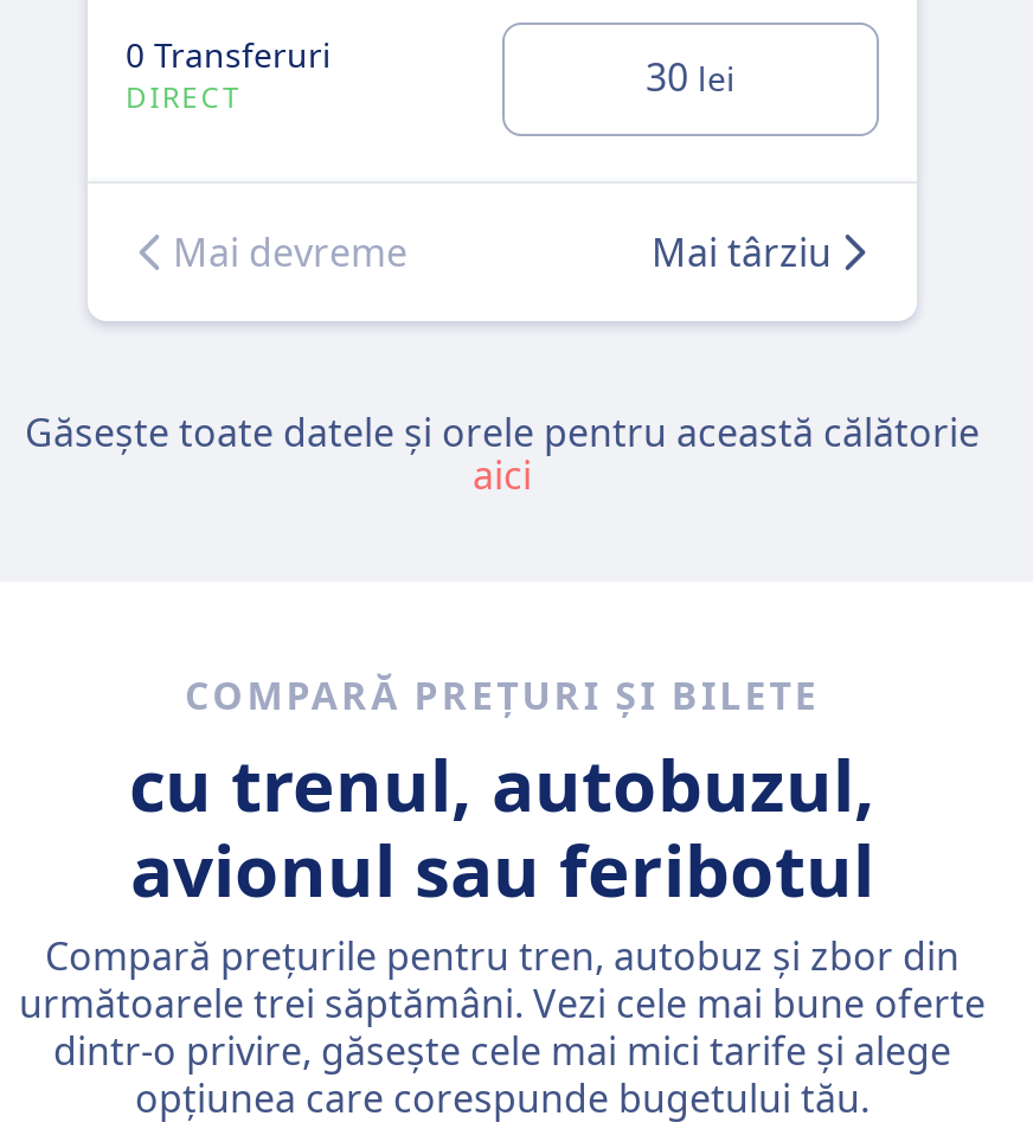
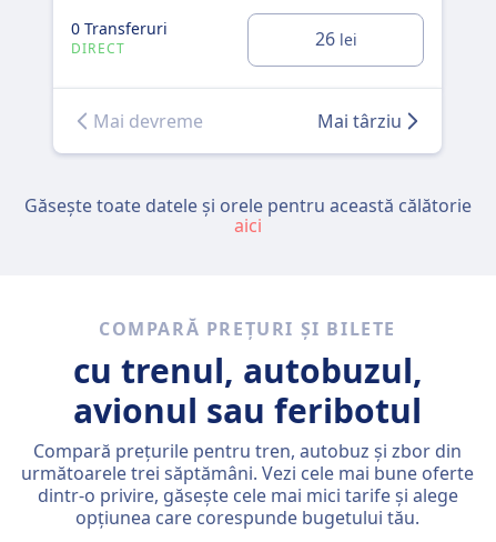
- 30 lei
+ 26 lei
